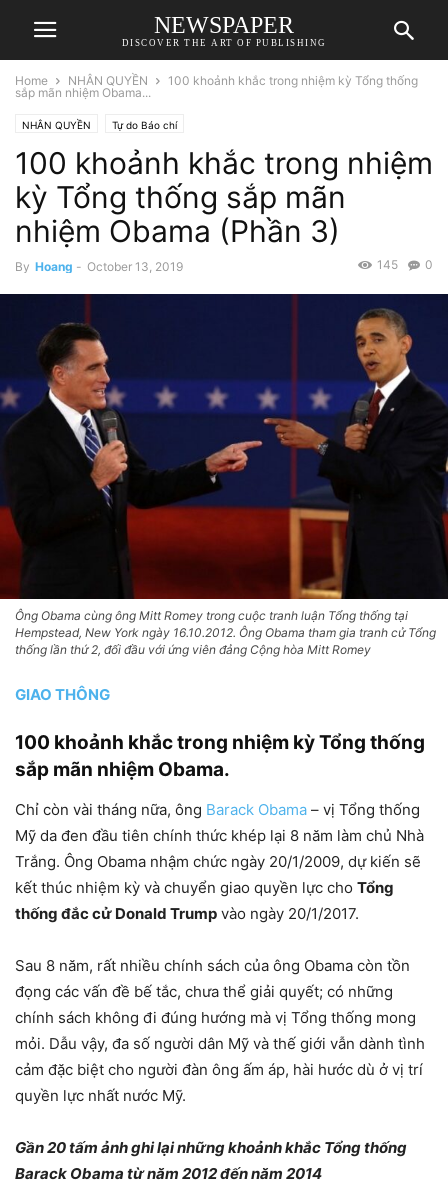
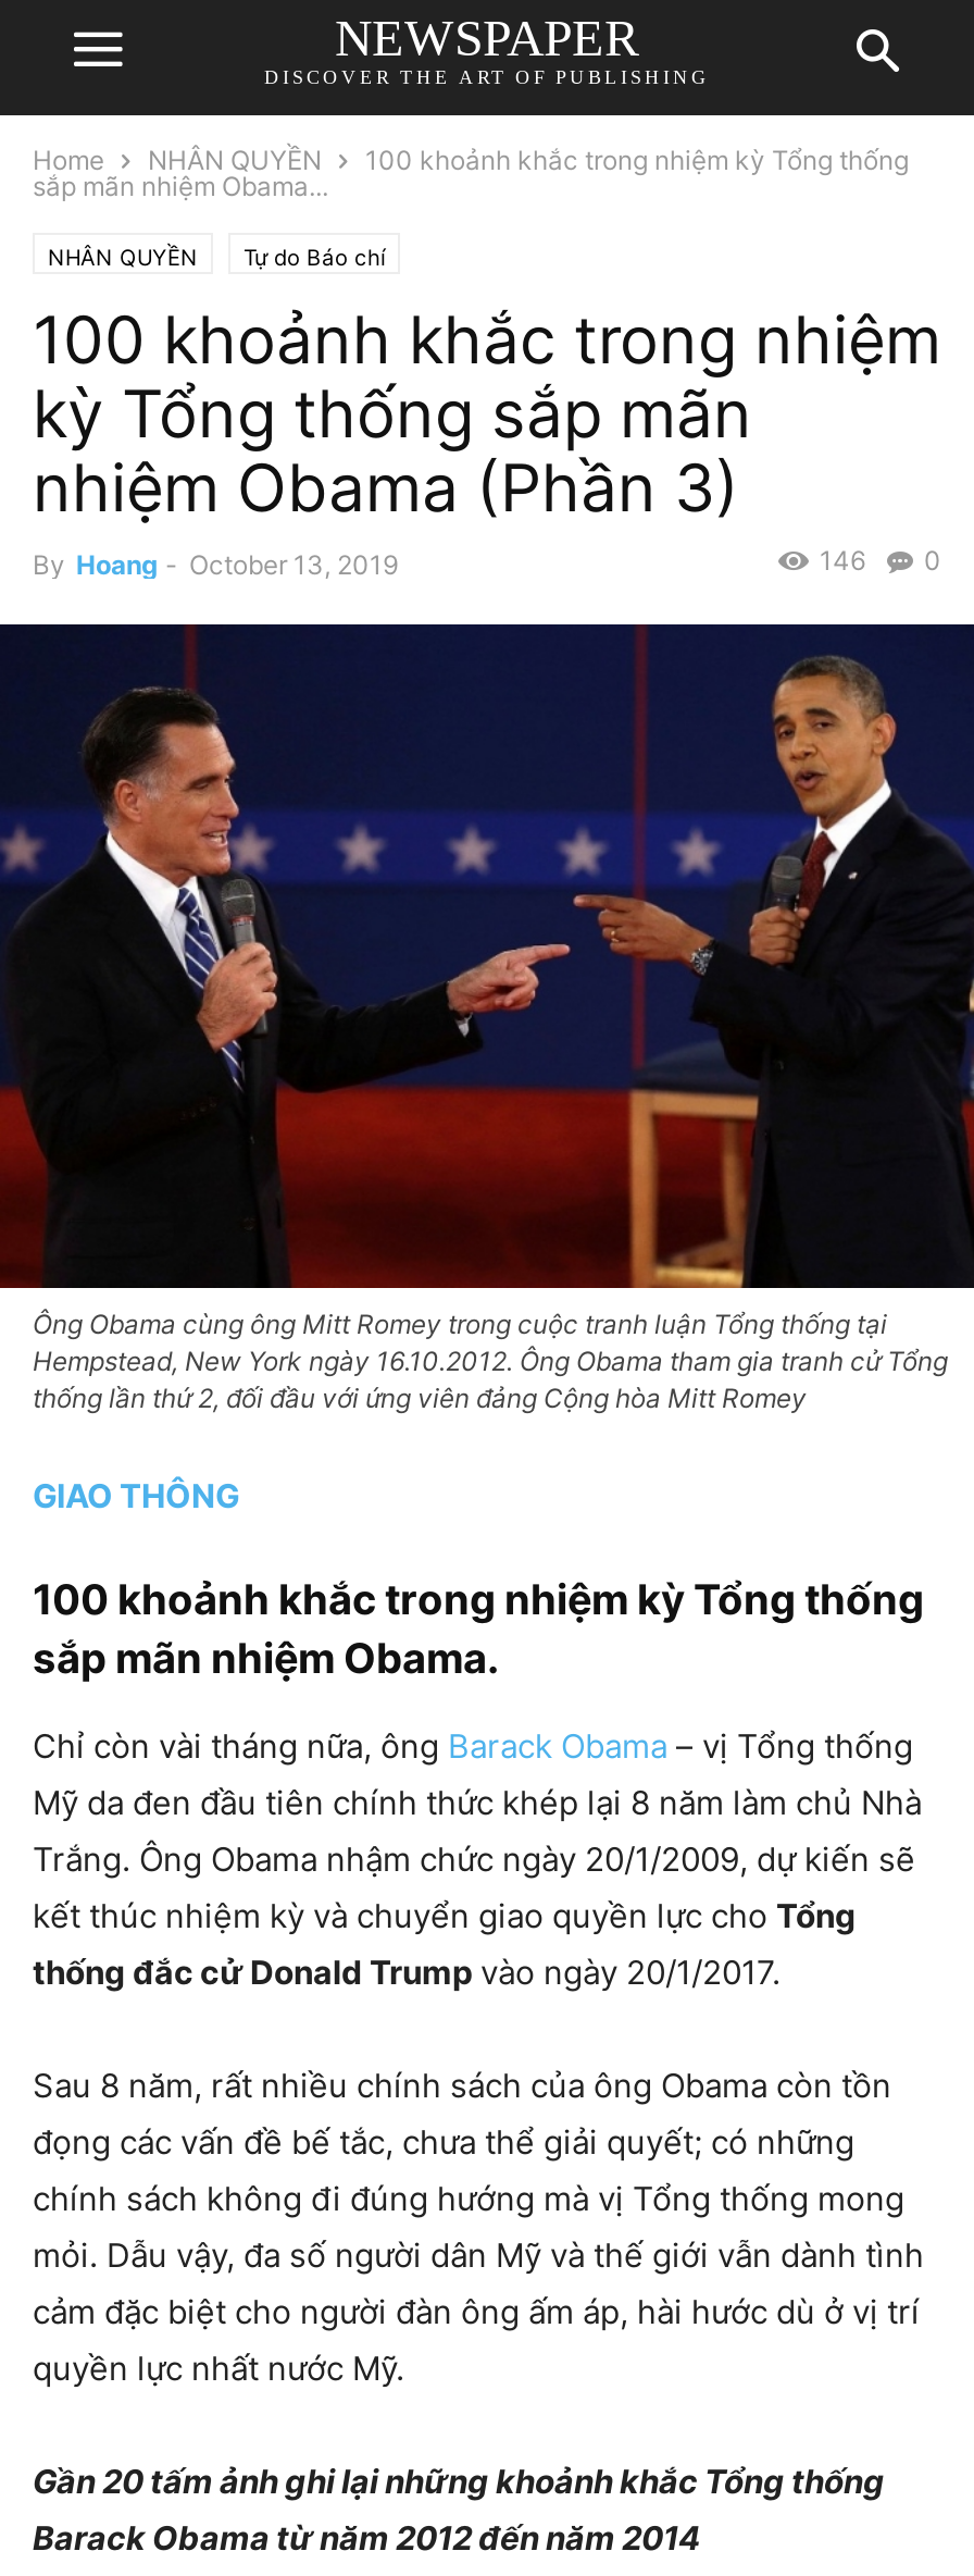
- 145 0
+ 146 0
